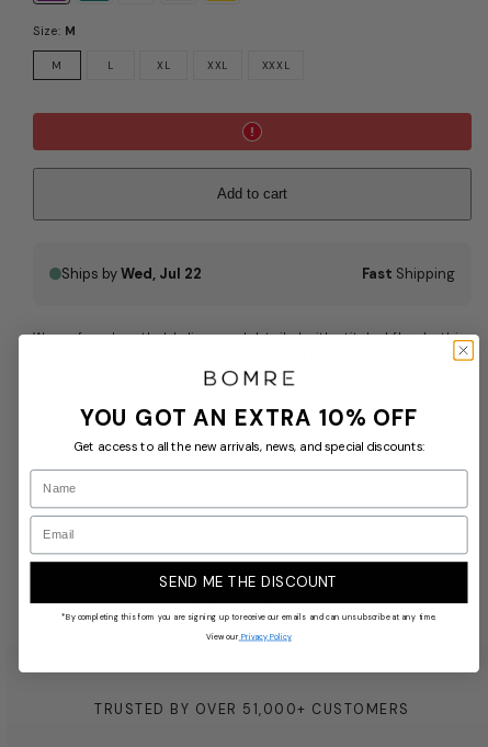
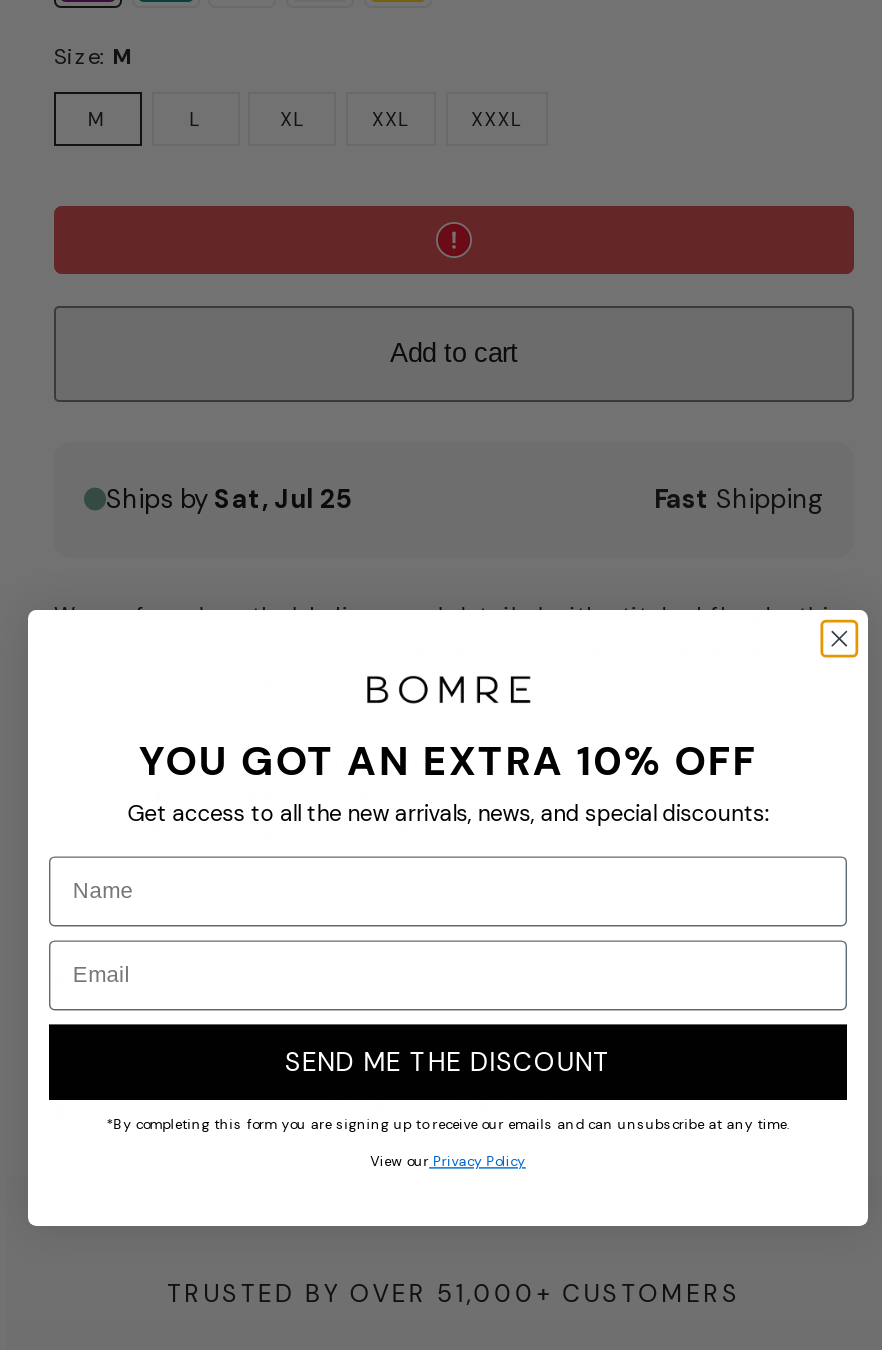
- Ships by Wed, Jul 22
+ Ships by Sat, Jul 25
